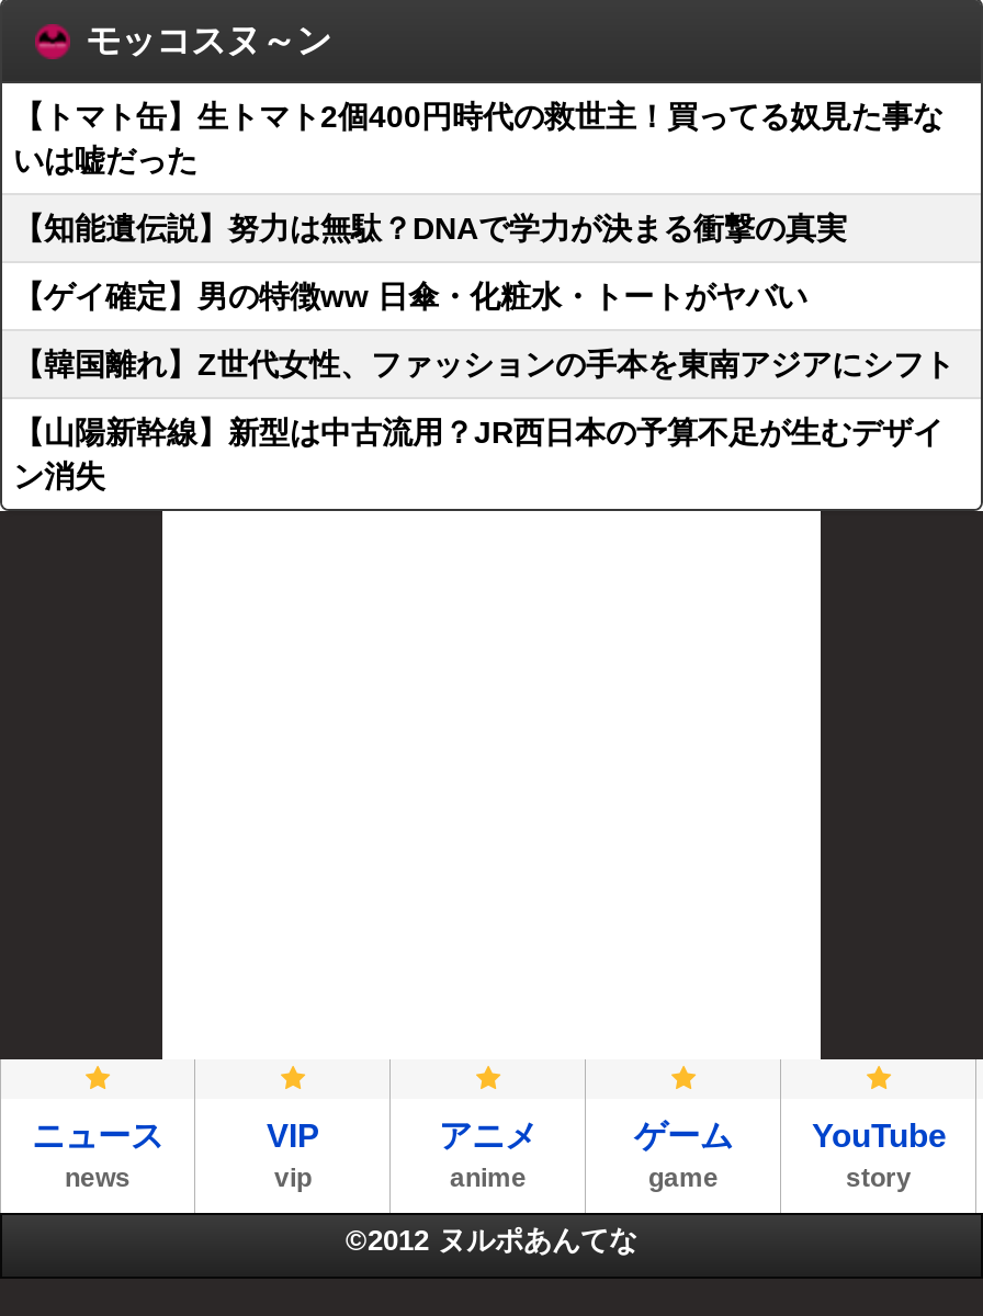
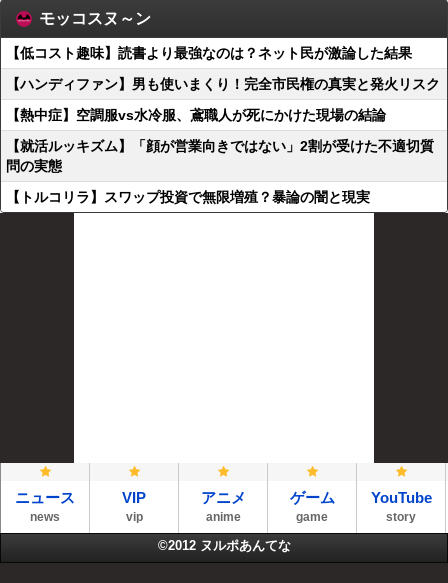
- 【トマト缶】生トマト2個400円時代の救世主！買ってる奴見た事な
- いは嘘だった
+ 【低コスト趣味】読書より最強なのは？ネット民が激論した結果

- 【知能遺伝説】努力は無駄？DNAで学力が決まる衝撃の真実
+ 【ハンディファン】男も使いまくり！完全市民権の真実と発火リスク

- 【ゲイ確定】男の特徴ww 日傘・化粧水・トートがヤバい
+ 【熱中症】空調服vs水冷服、鳶職人が死にかけた現場の結論

- 【韓国離れ】Z世代女性、ファッションの手本を東南アジアにシフト
+ 【就活ルッキズム】「顔が営業向きではない」2割が受けた不適切質
+ 問の実態

- 【山陽新幹線】新型は中古流用？JR西日本の予算不足が生むデザイ
- ン消失
+ 【トルコリラ】スワップ投資で無限増殖？暴論の闇と現実
